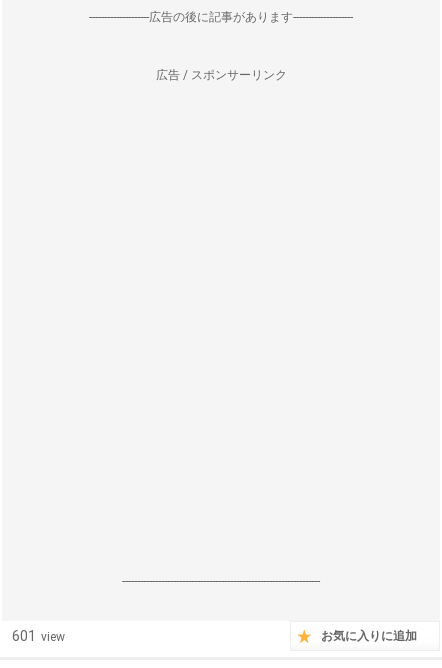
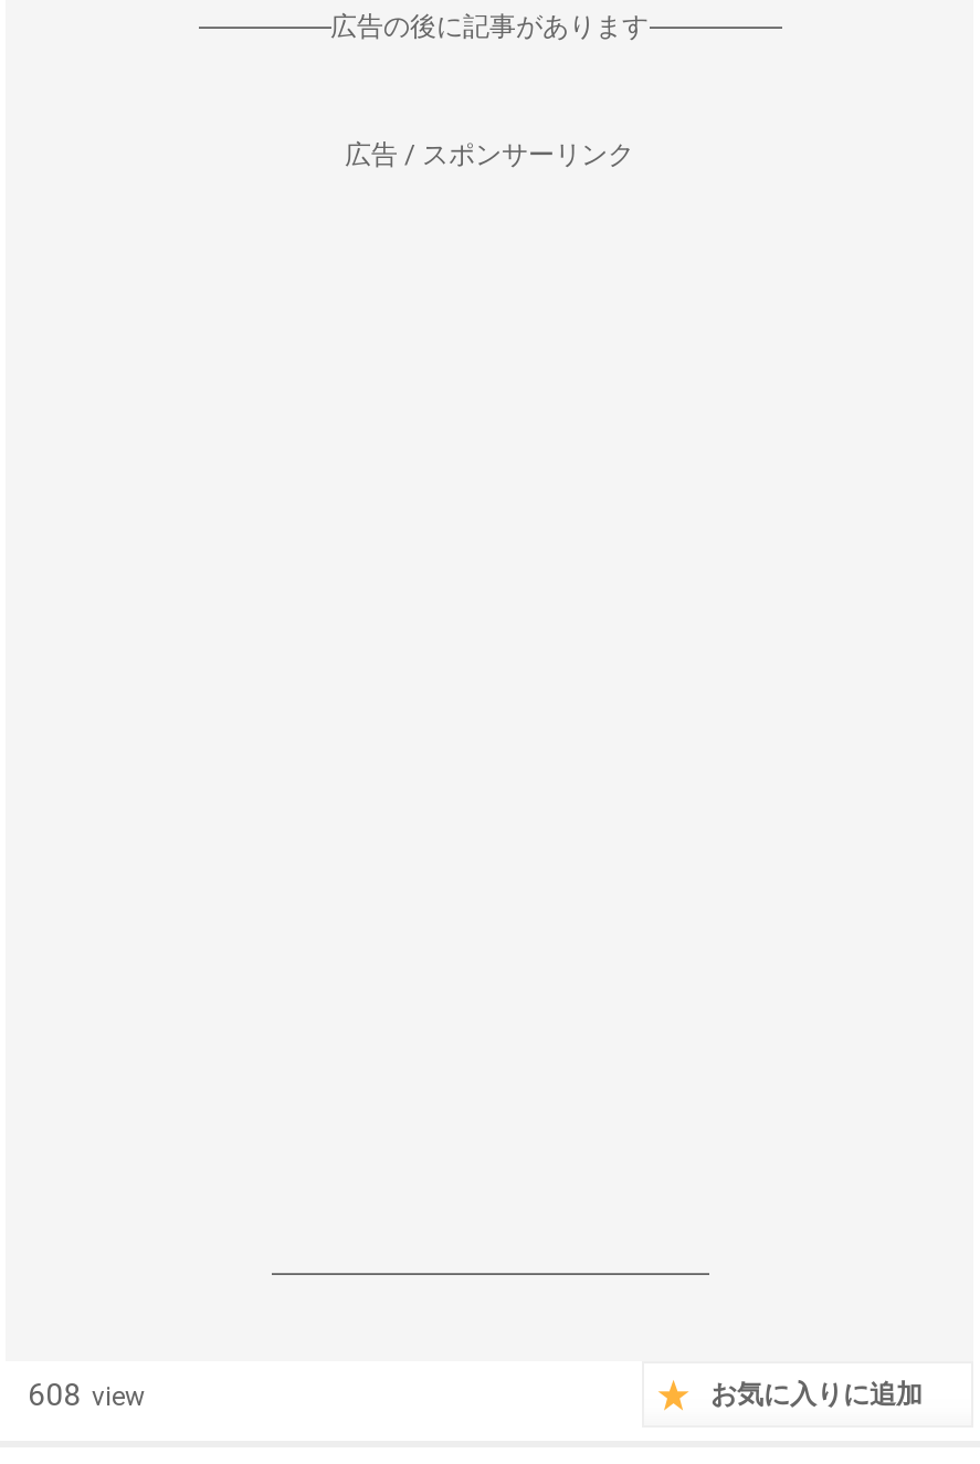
- 601 view
+ 608 view
